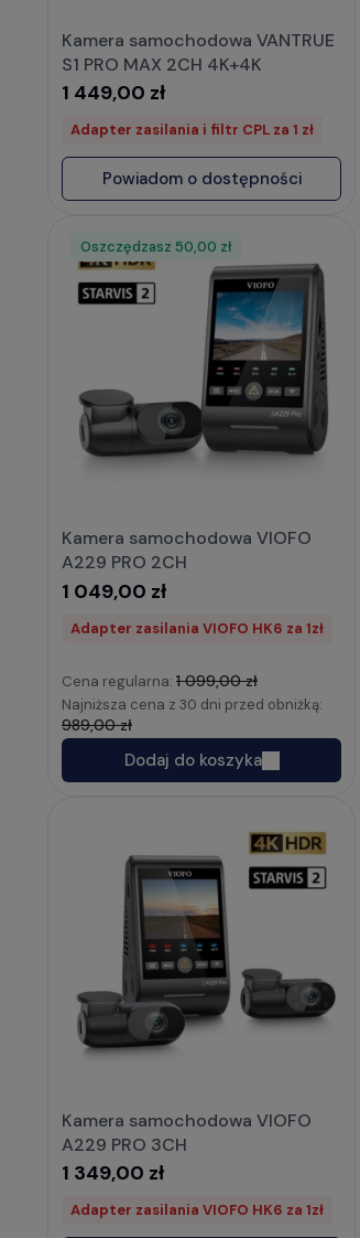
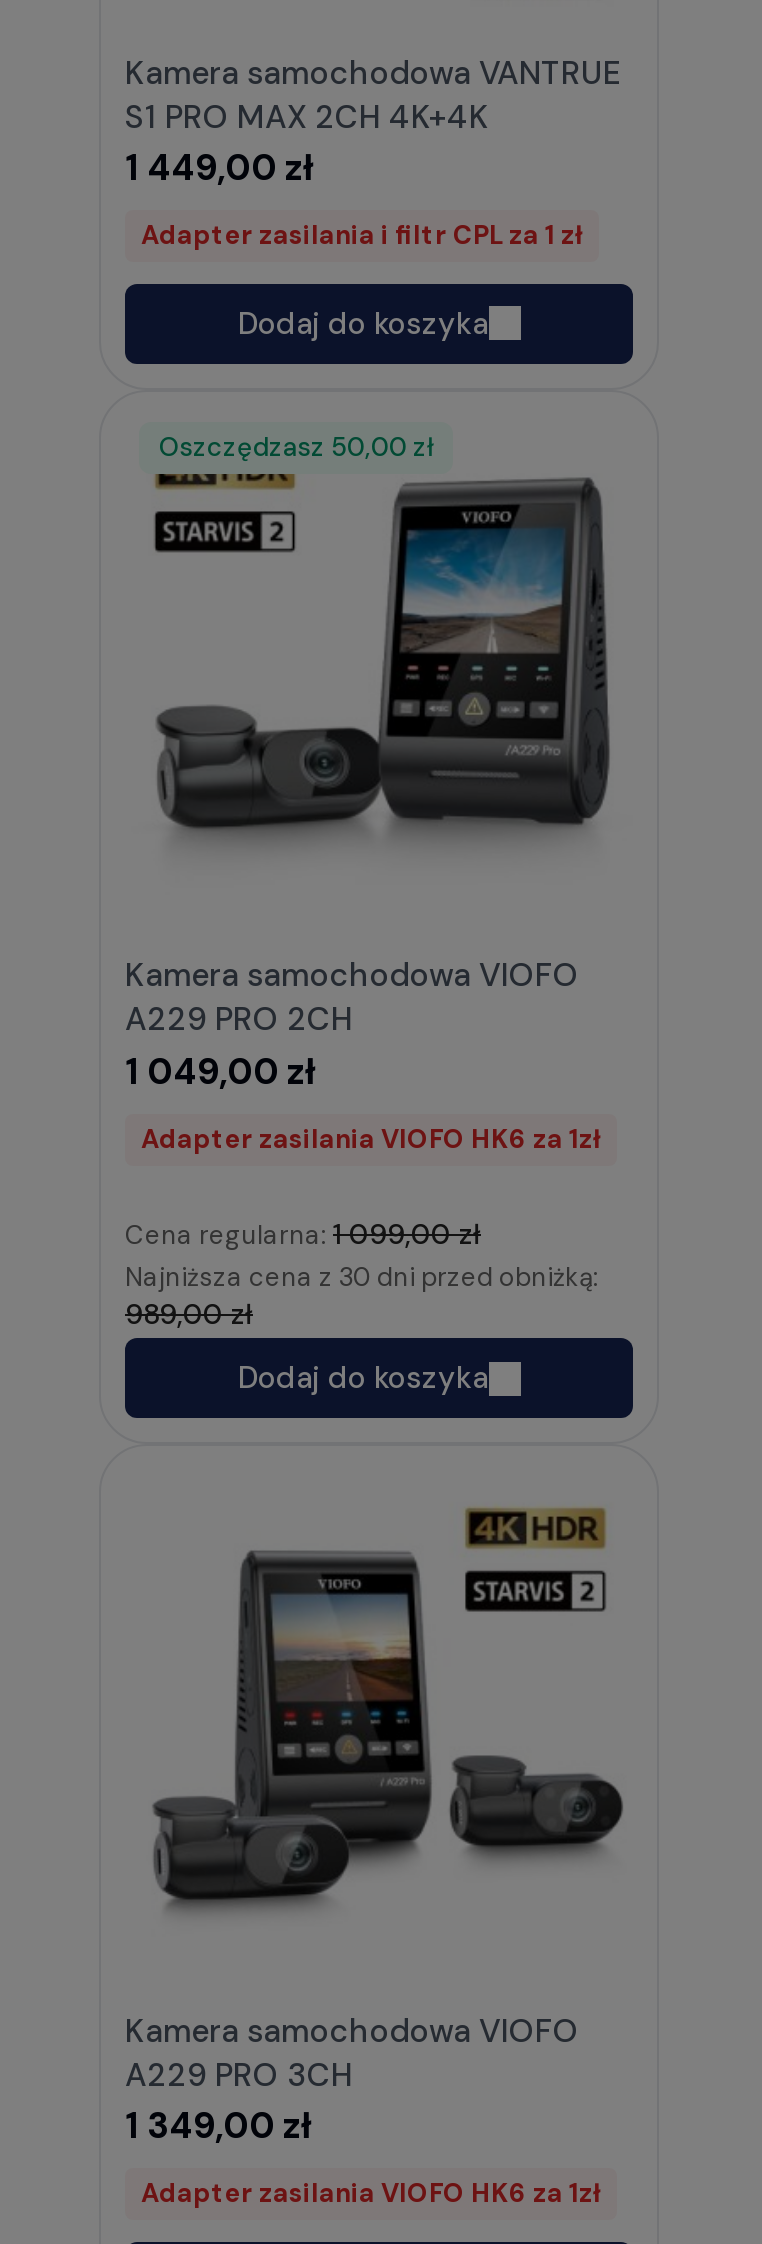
- Powiadom o dostępności
+ Dodaj do koszyka
